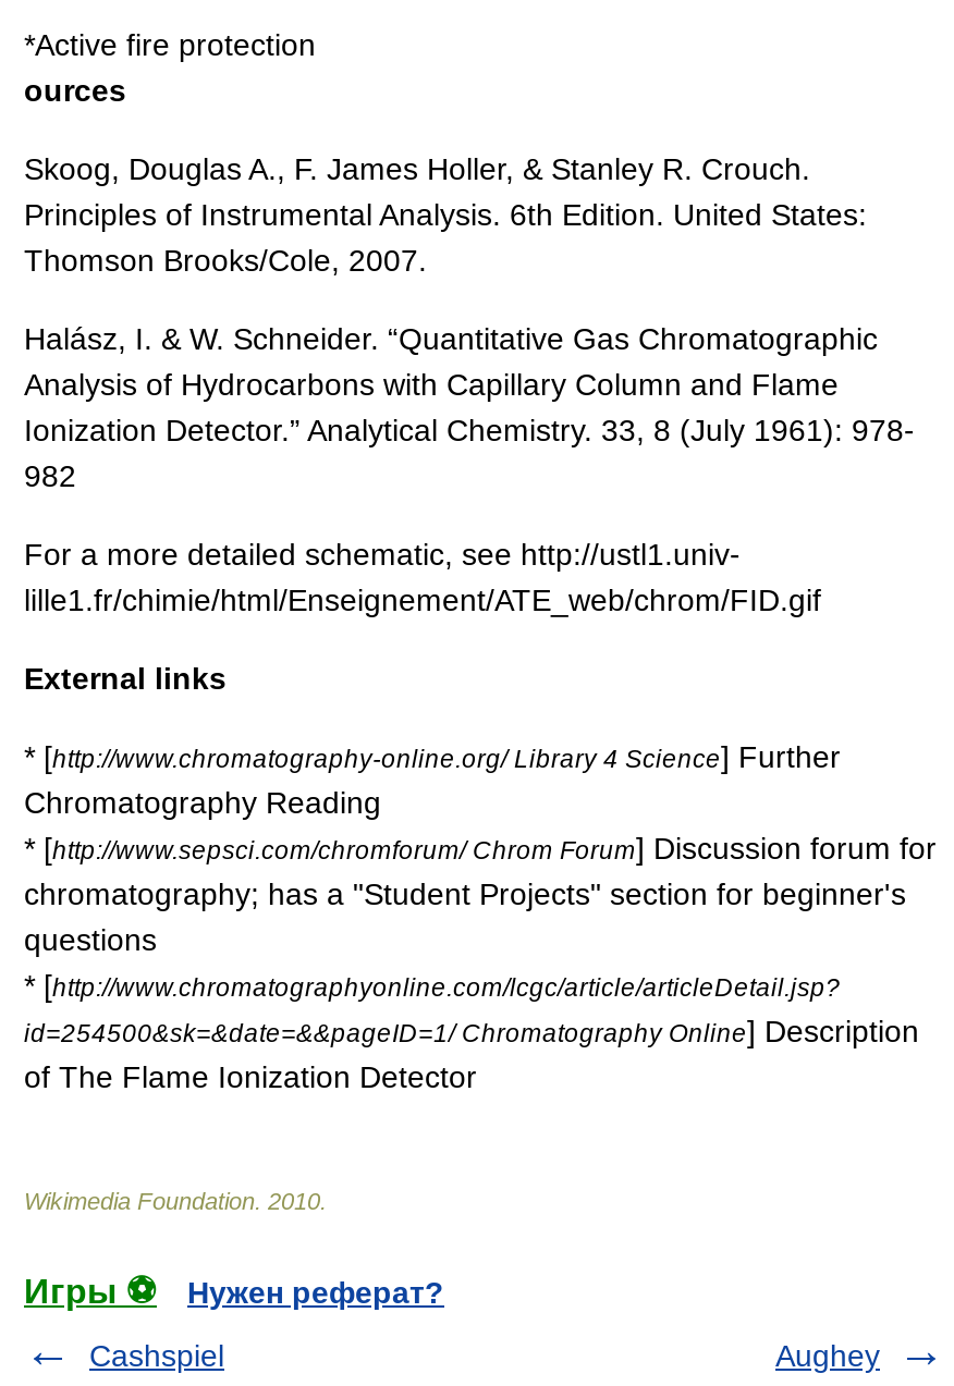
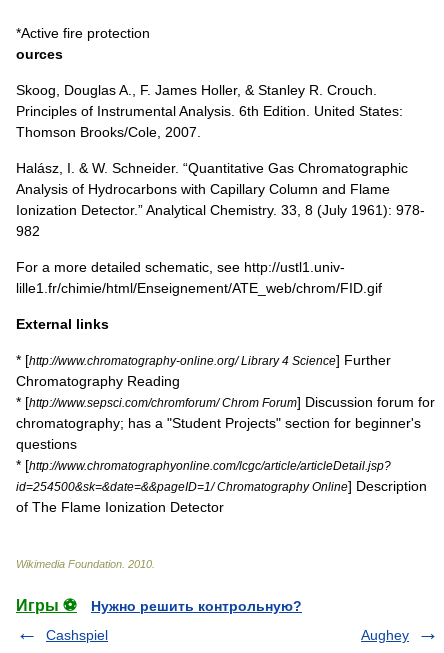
- Нужен реферат?
+ Нужно решить контрольную?
